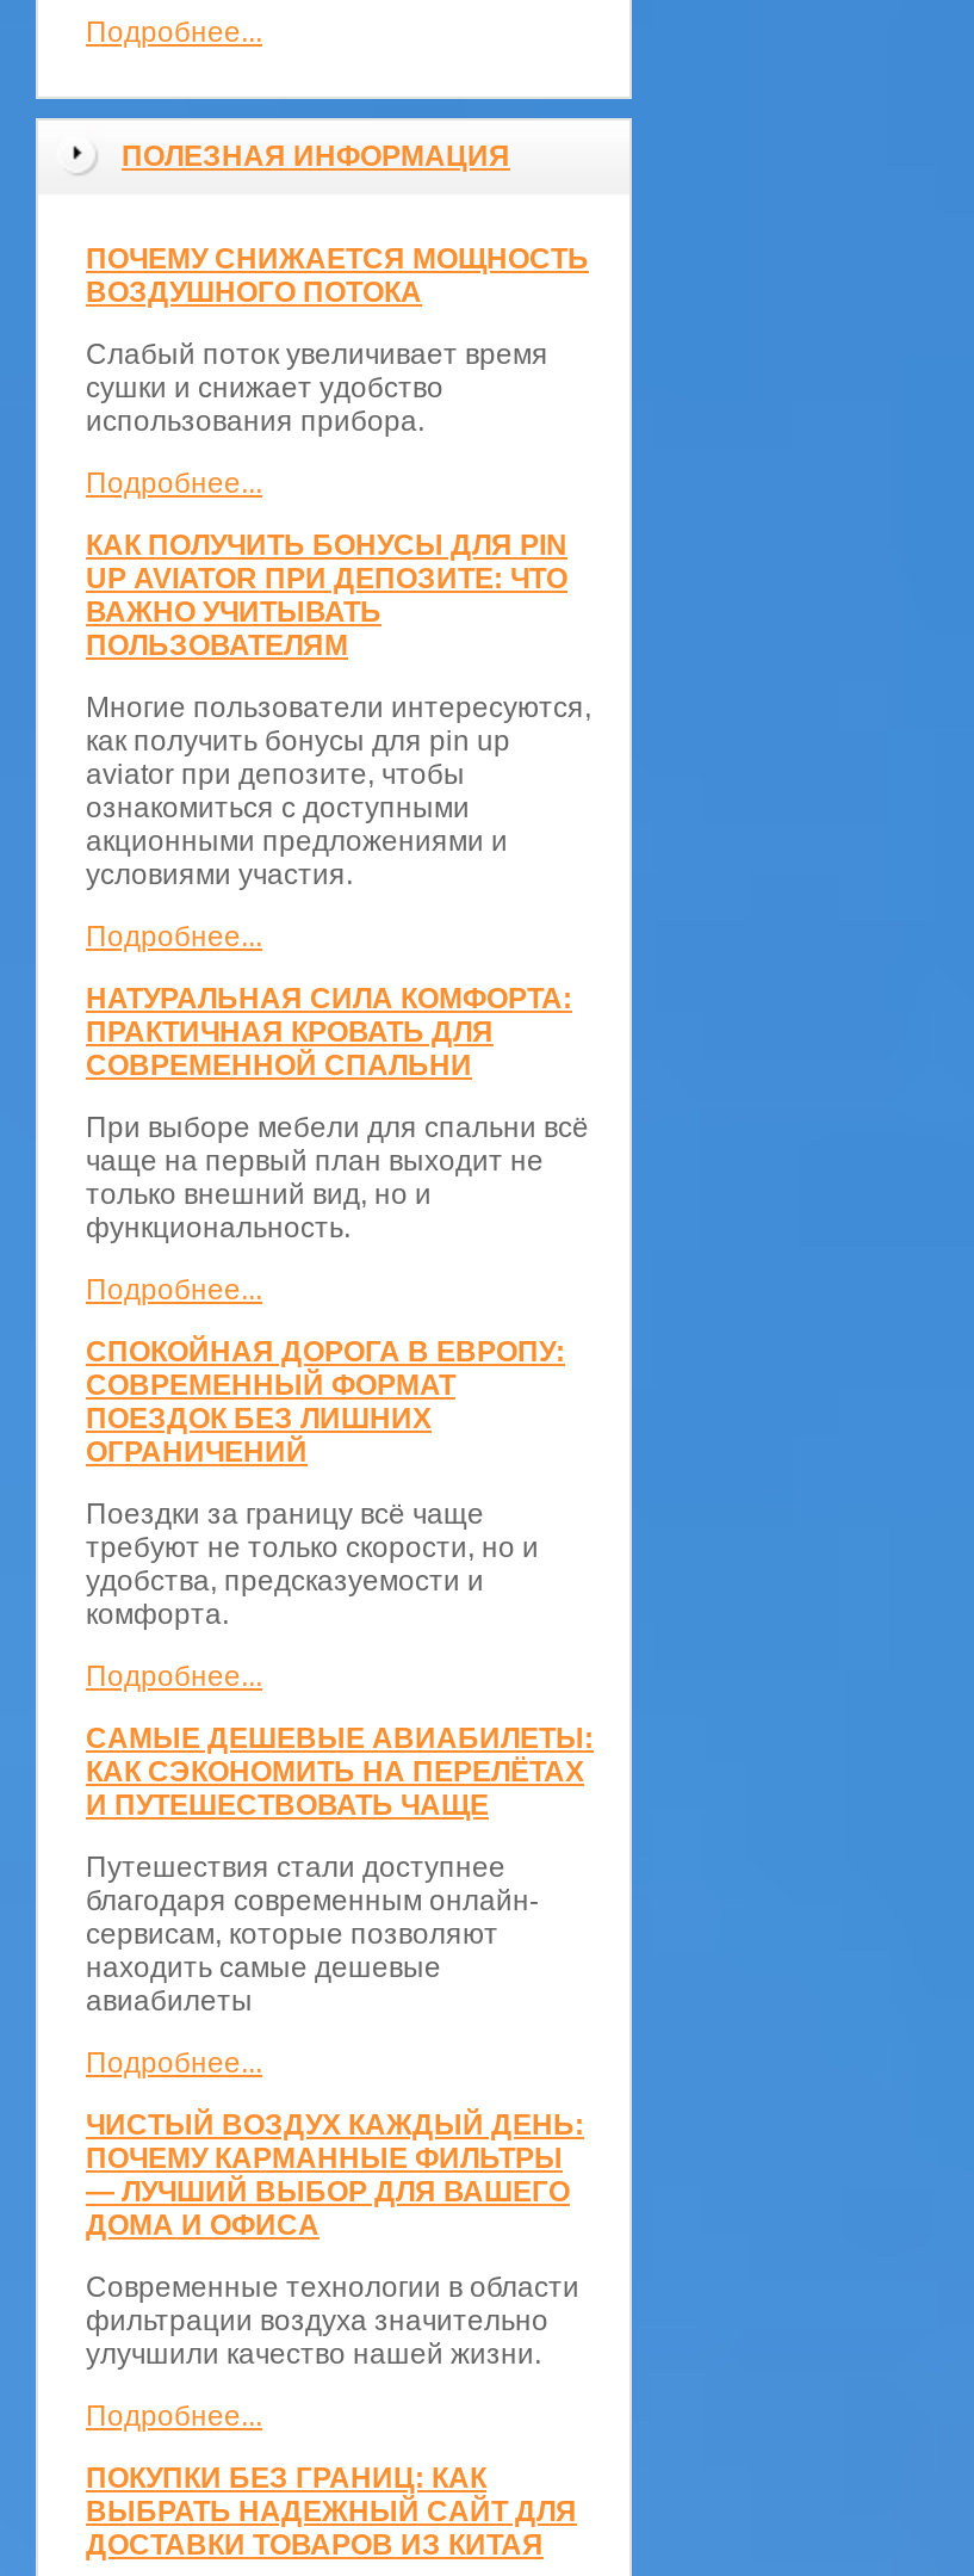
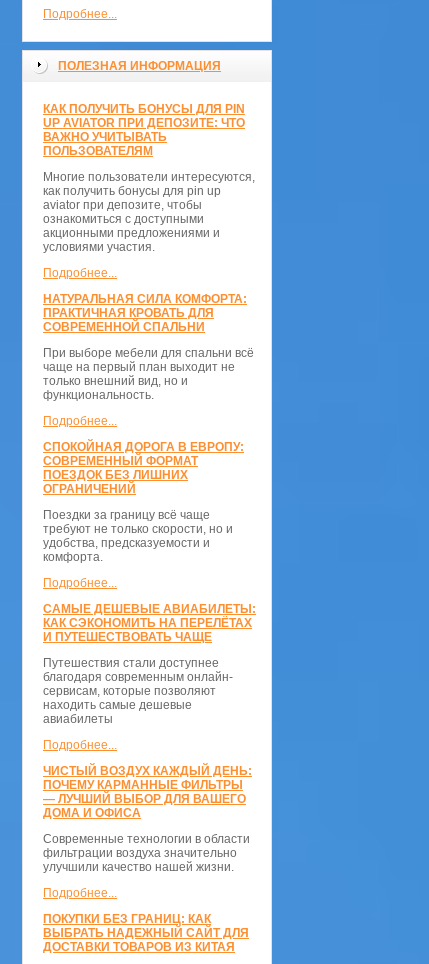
- ПОЧЕМУ СНИЖАЕТСЯ МОЩНОСТЬ
- ВОЗДУШНОГО ПОТОКА
- Слабый поток увеличивает время
- сушки и снижает удобство
- использования прибора.
- Подробнее...
